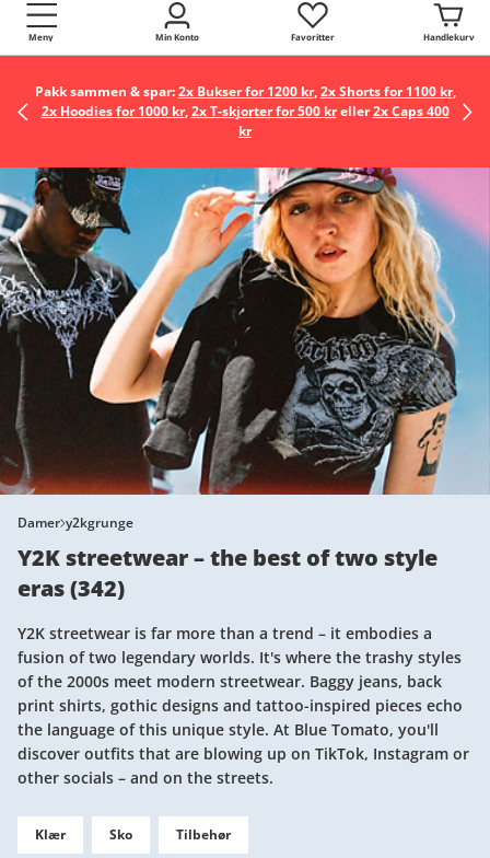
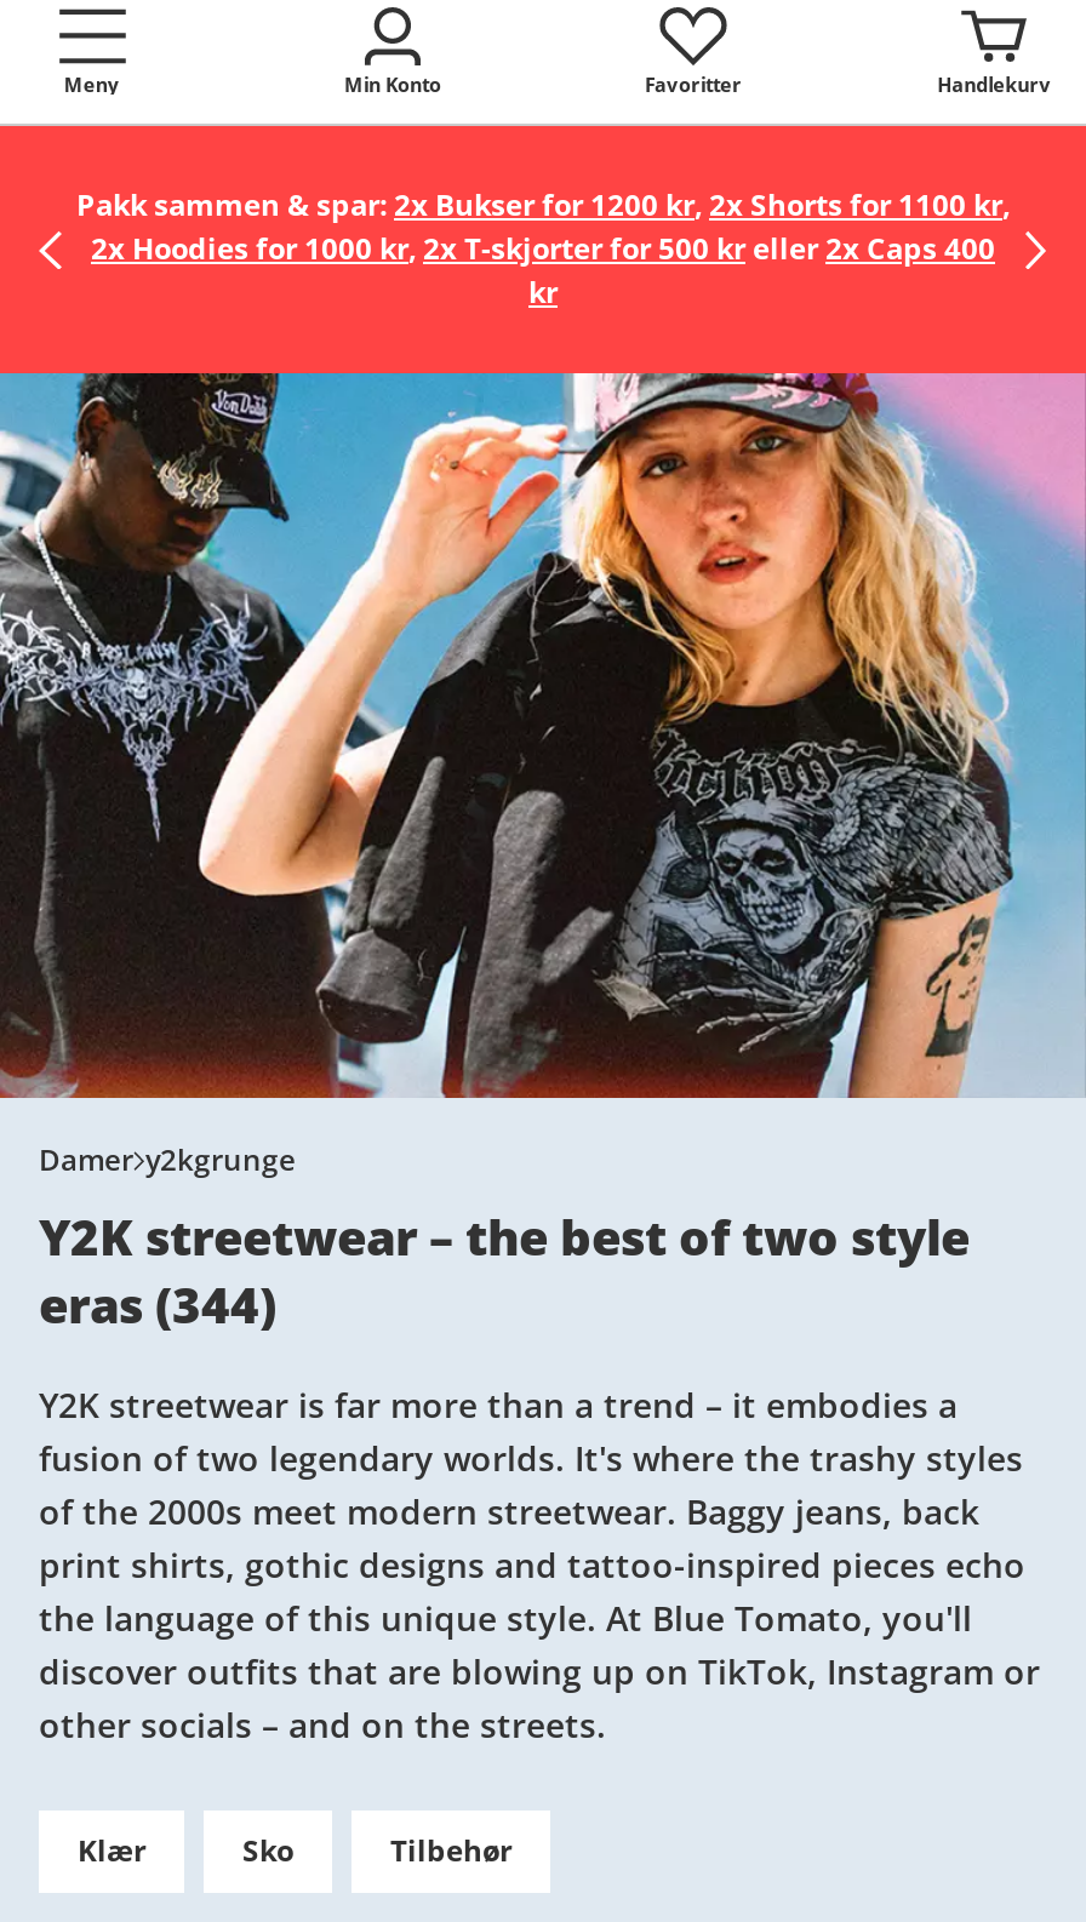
- eras (342)
+ eras (344)
